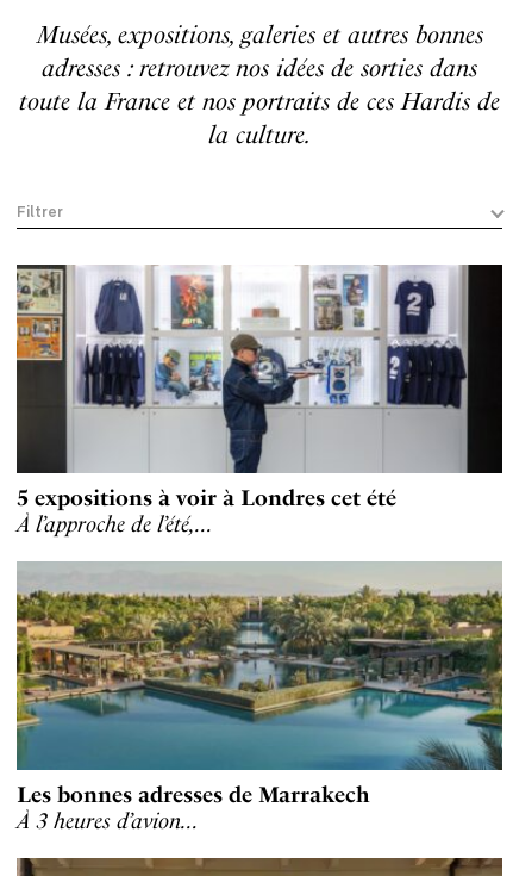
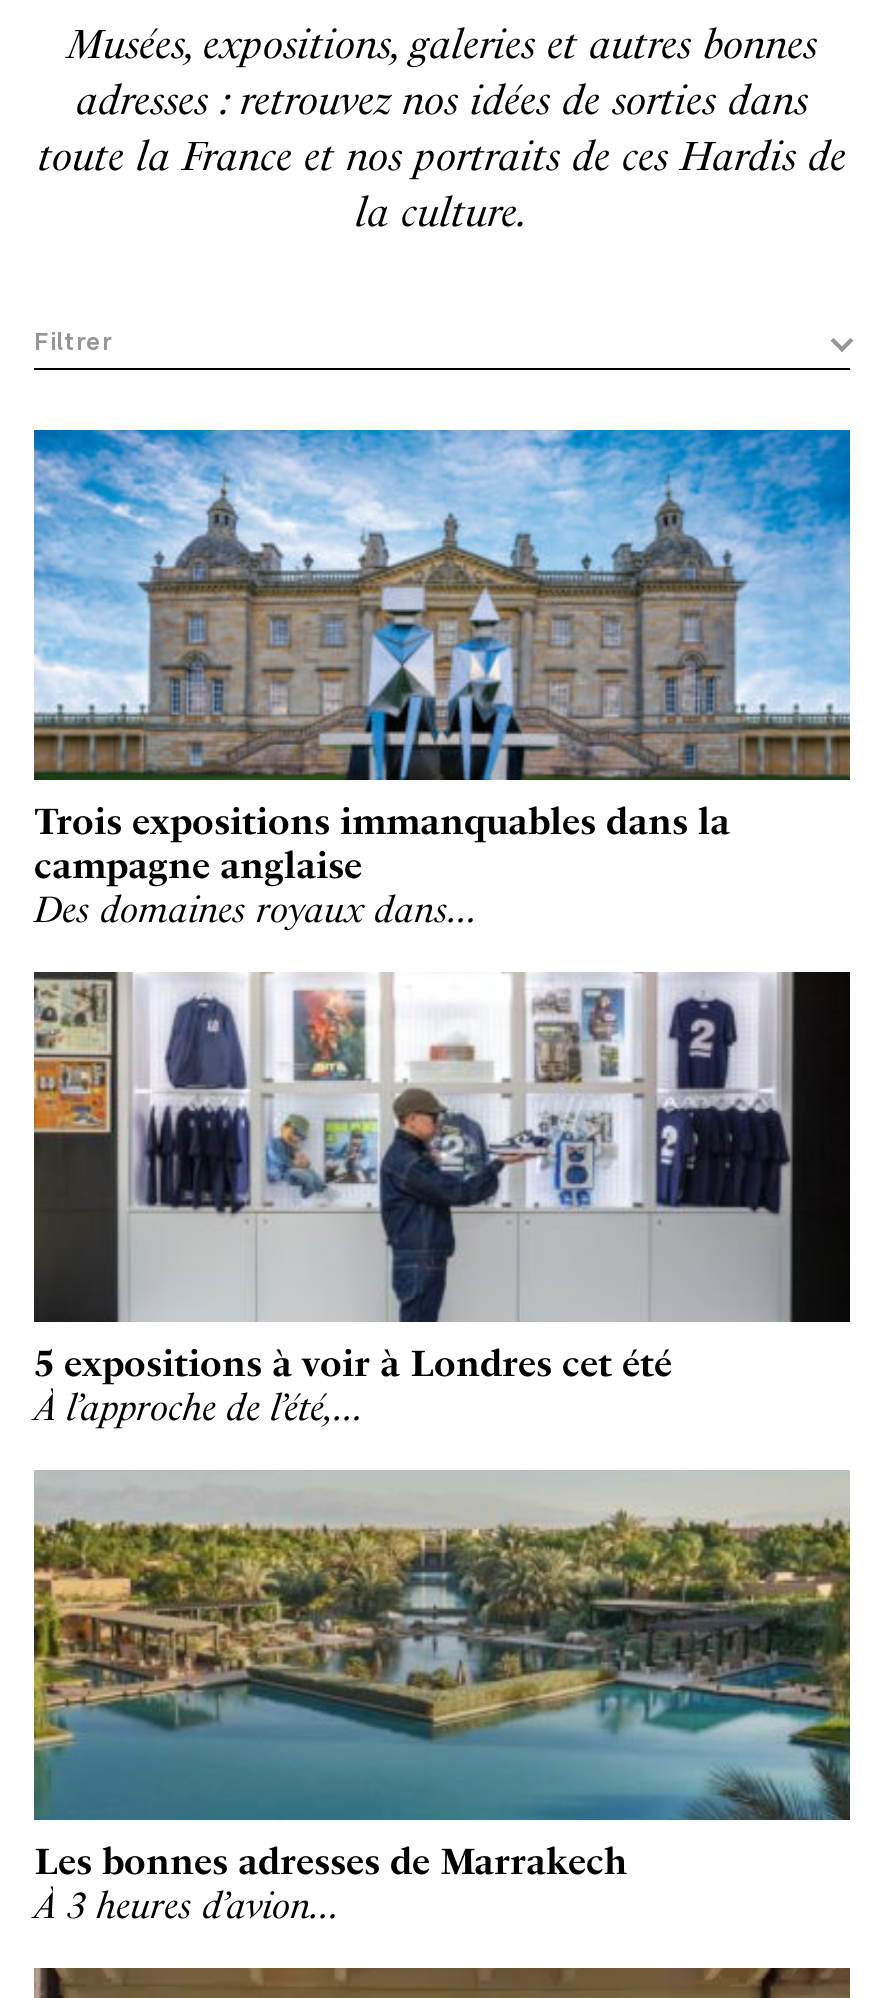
+ [image]
+ Trois expositions immanquables dans la
+ campagne anglaise
+ Des domaines royaux dans…
